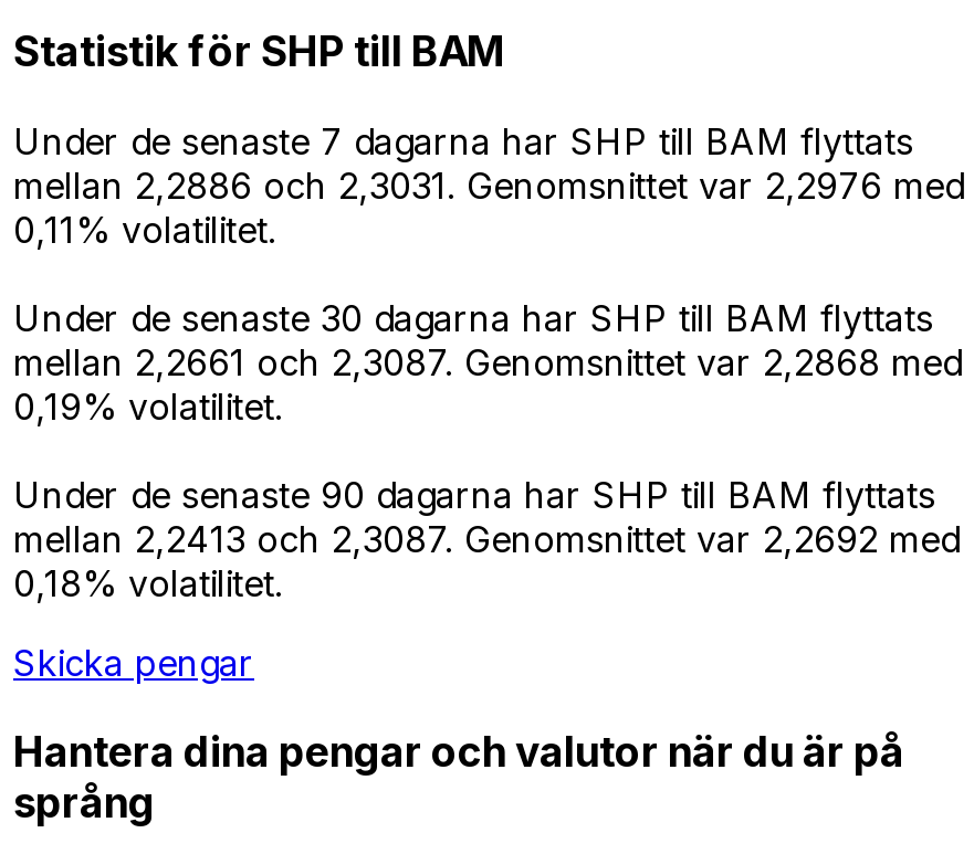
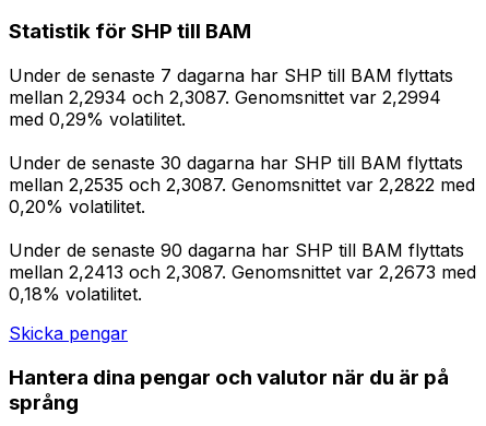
- mellan 2,2886 och 2,3031. Genomsnittet var 2,2976 med
- 0,11% volatilitet.
+ mellan 2,2934 och 2,3087. Genomsnittet var 2,2994
+ med 0,29% volatilitet.

- mellan 2,2661 och 2,3087. Genomsnittet var 2,2868 med
+ mellan 2,2535 och 2,3087. Genomsnittet var 2,2822 med

- 0,19% volatilitet.
+ 0,20% volatilitet.

- mellan 2,2413 och 2,3087. Genomsnittet var 2,2692 med
+ mellan 2,2413 och 2,3087. Genomsnittet var 2,2673 med
